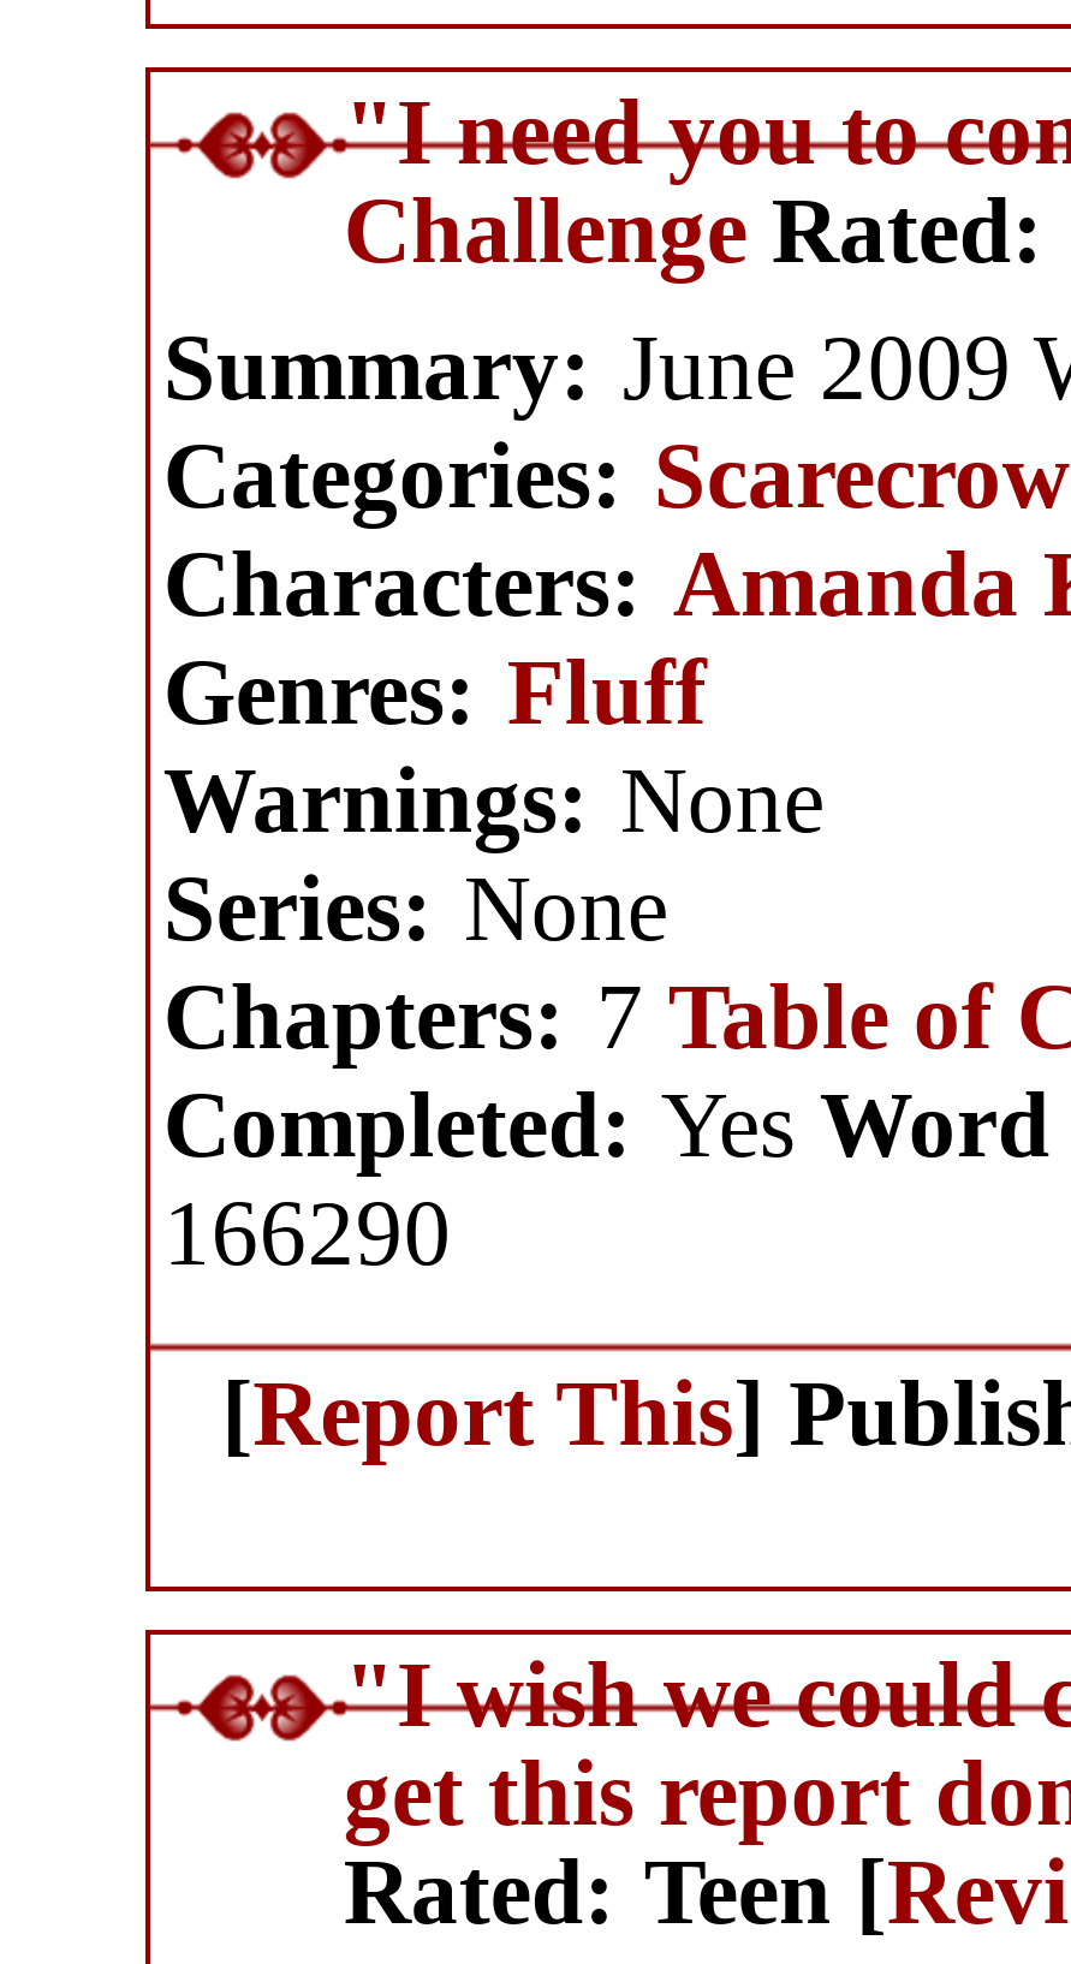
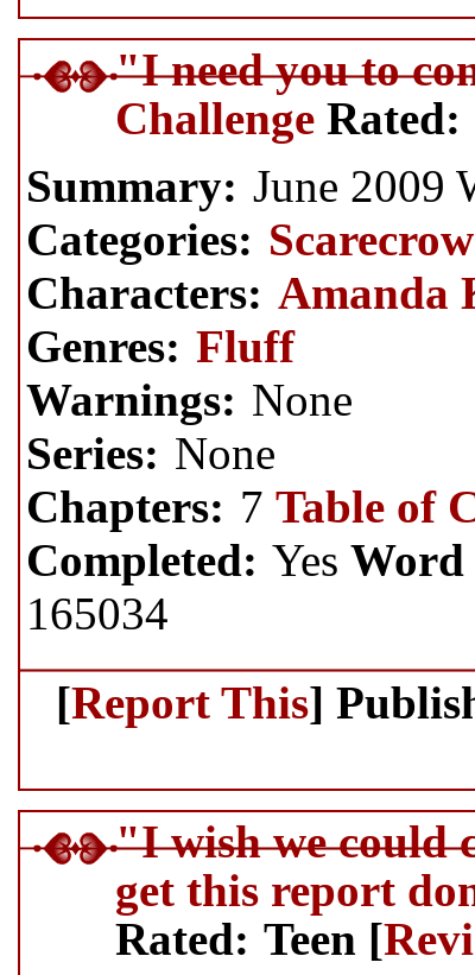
- 166290
+ 165034
